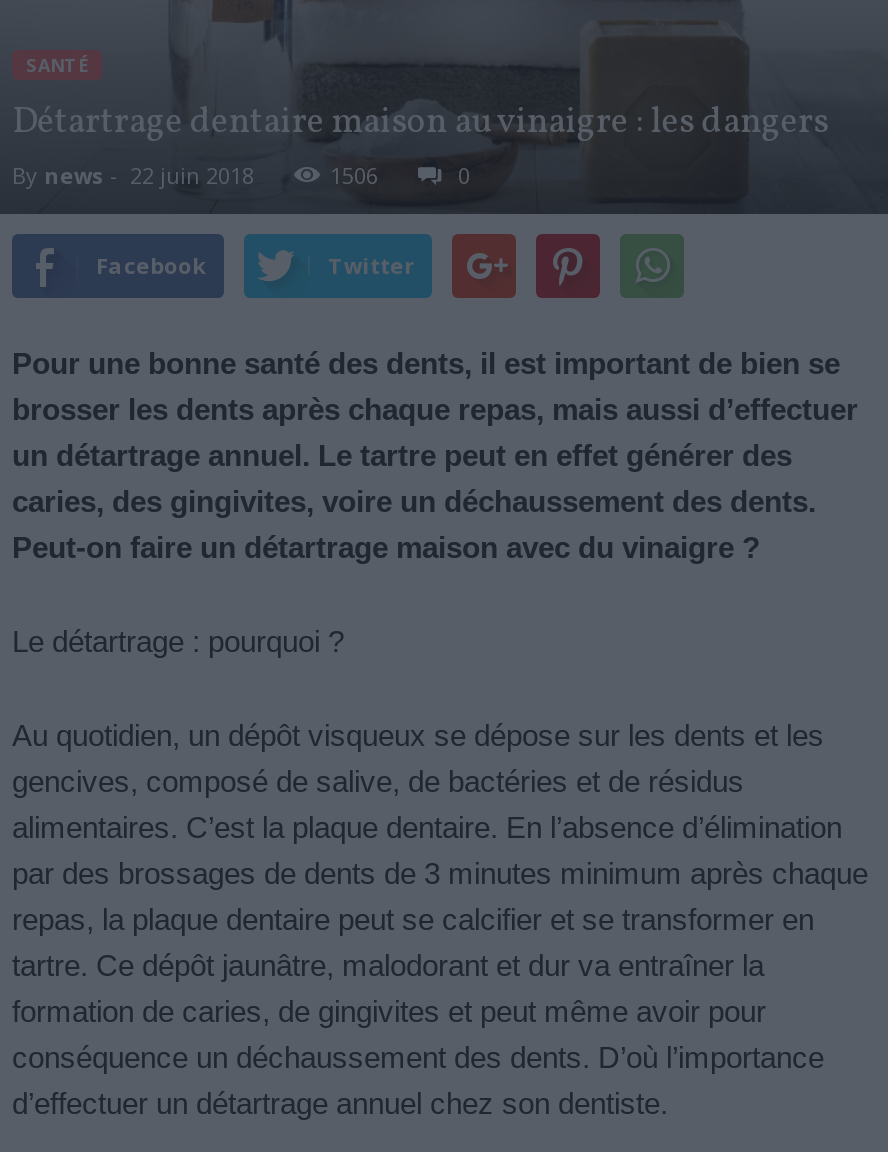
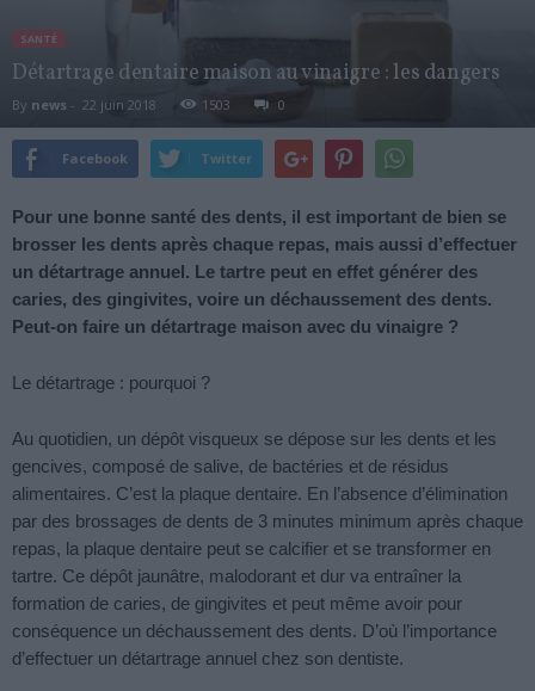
- 1506
+ 1503
